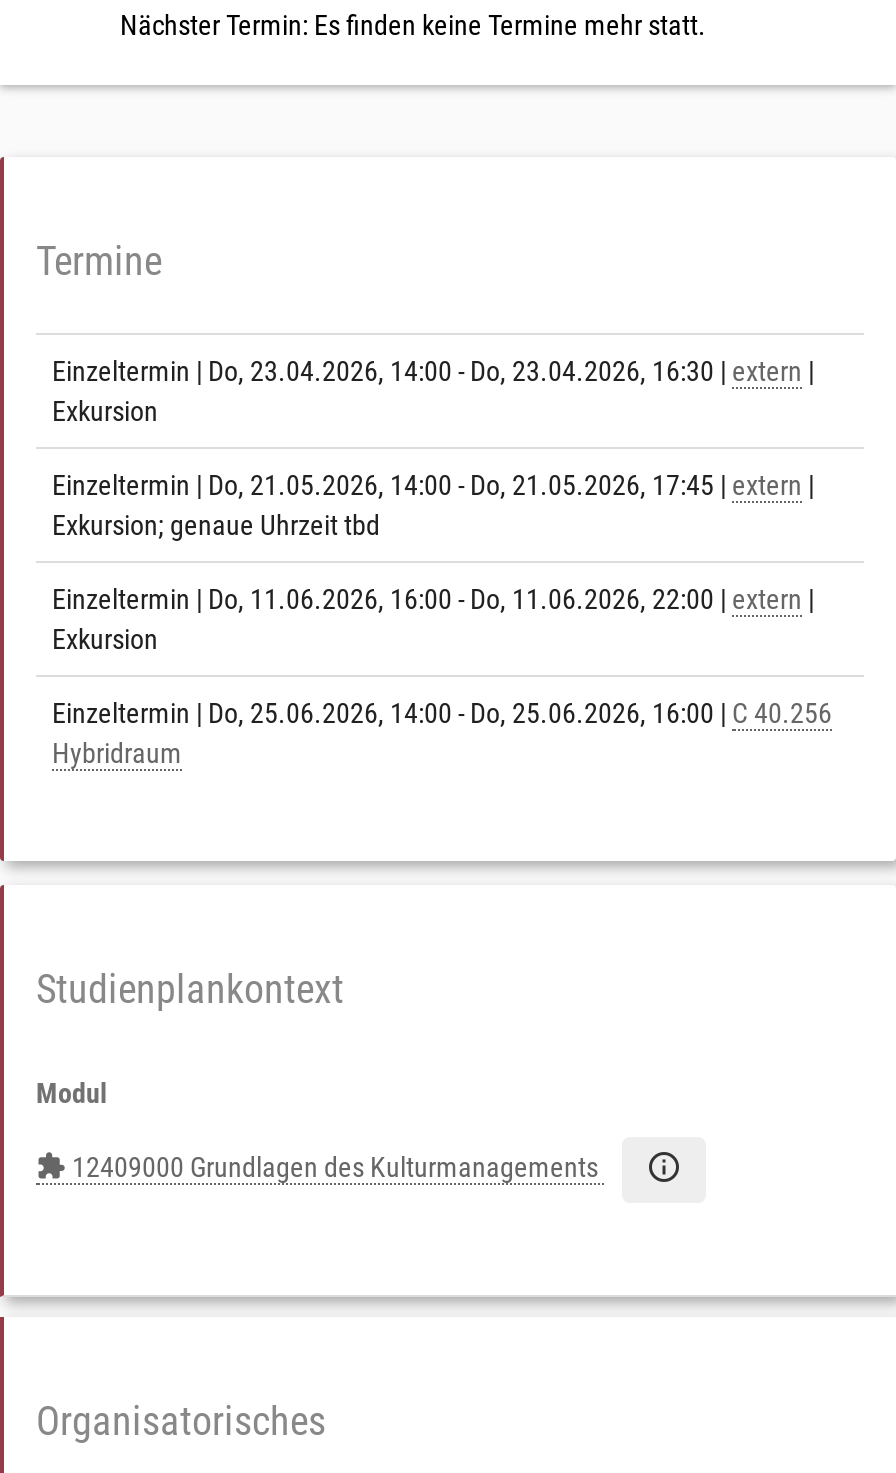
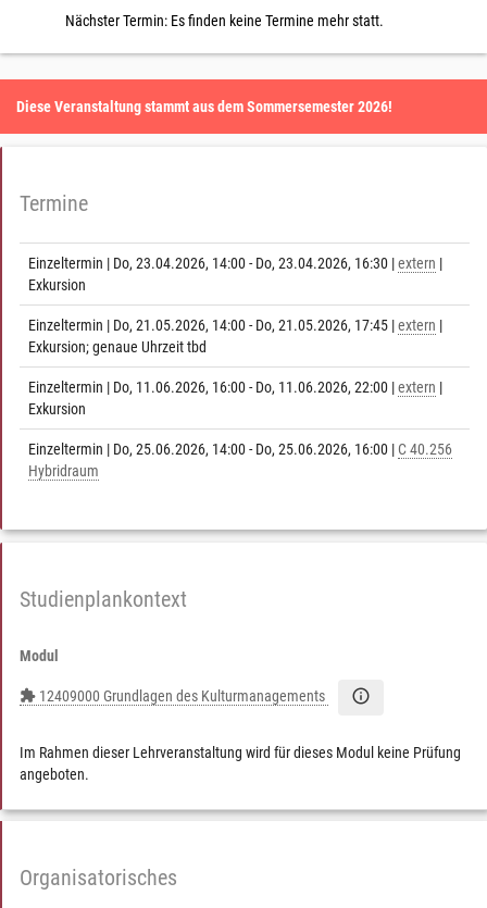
+ Diese Veranstaltung stammt aus dem Sommersemester 2026!

+ Im Rahmen dieser Lehrveranstaltung wird für dieses Modul keine Prüfung
+ angeboten.
